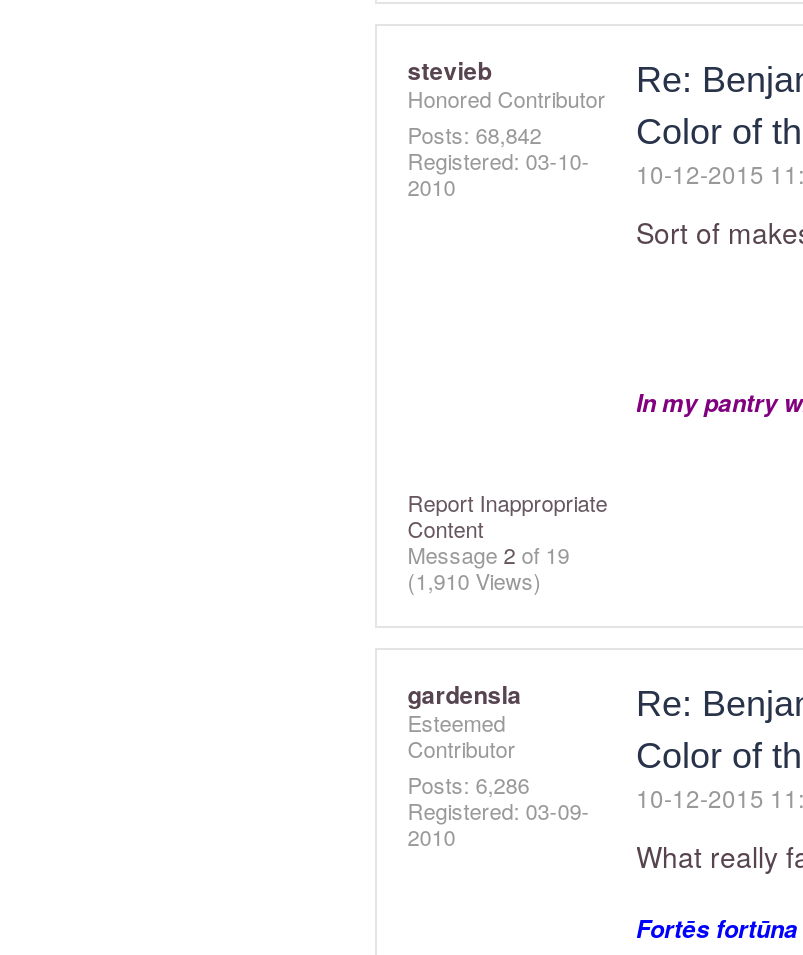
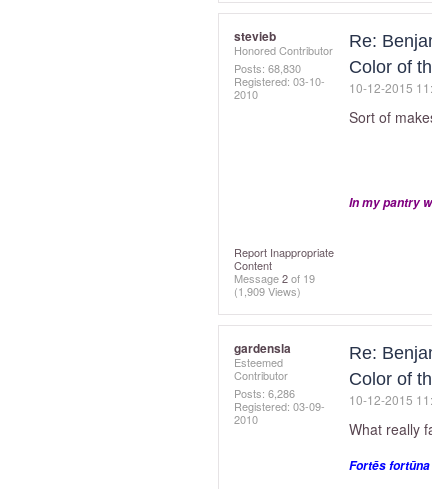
- Posts: 68,842
+ Posts: 68,830

- (1,910 Views)
+ (1,909 Views)
